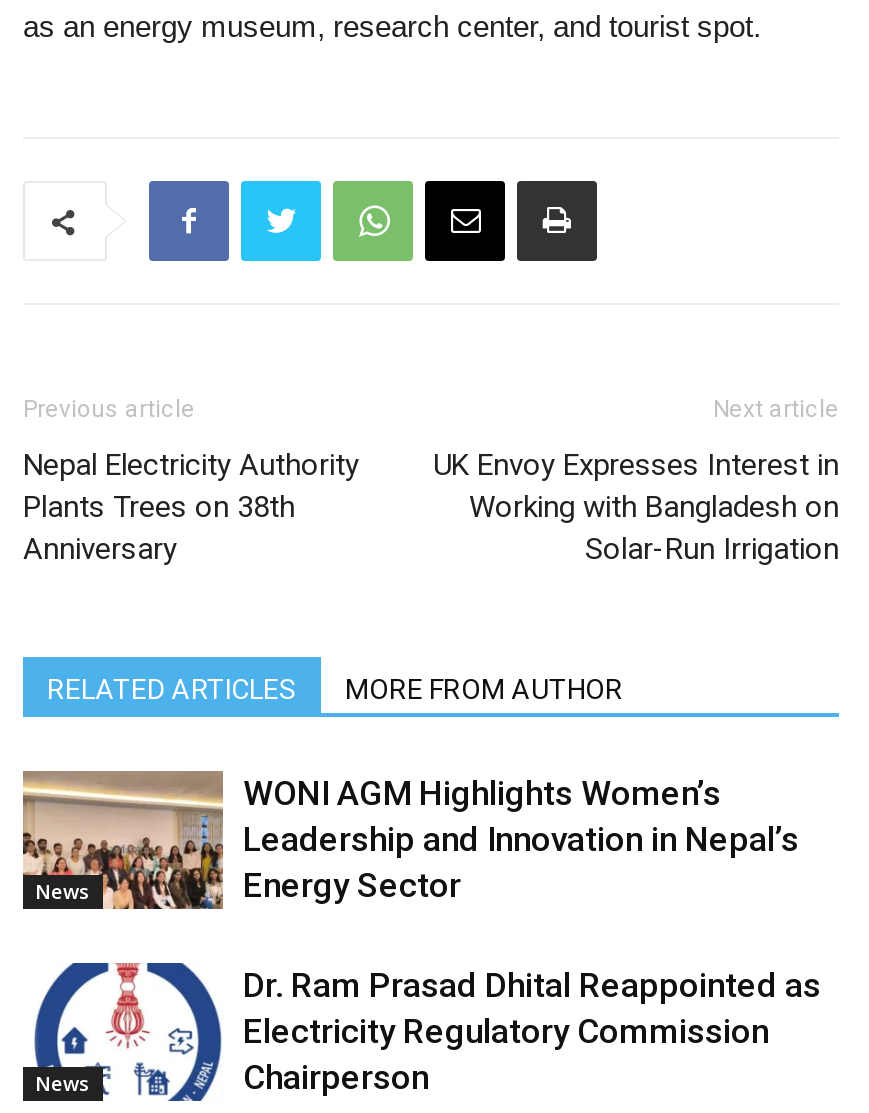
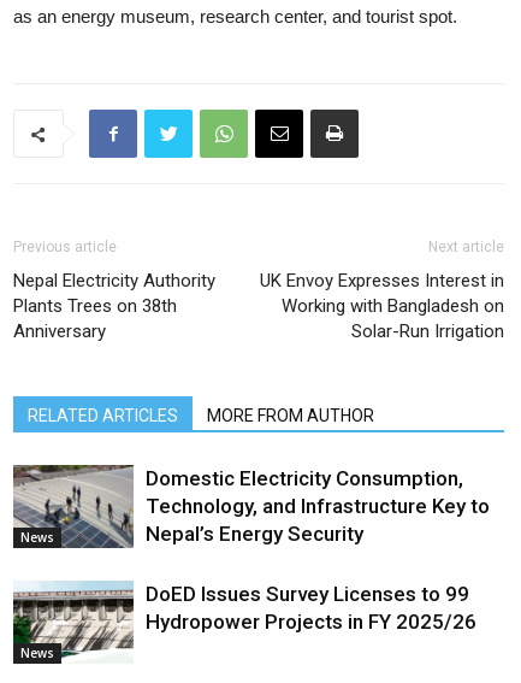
- [image]
- WONI AGM Highlights Women’s
- Leadership and Innovation in Nepal’s
- Energy Sector
+ [image]
+ Domestic Electricity Consumption,
+ Technology, and Infrastructure Key to
+ Nepal’s Energy Security

- [image]
- Dr. Ram Prasad Dhital Reappointed as
- Electricity Regulatory Commission
- Chairperson
+ [image]
+ DoED Issues Survey Licenses to 99
+ Hydropower Projects in FY 2025/26
